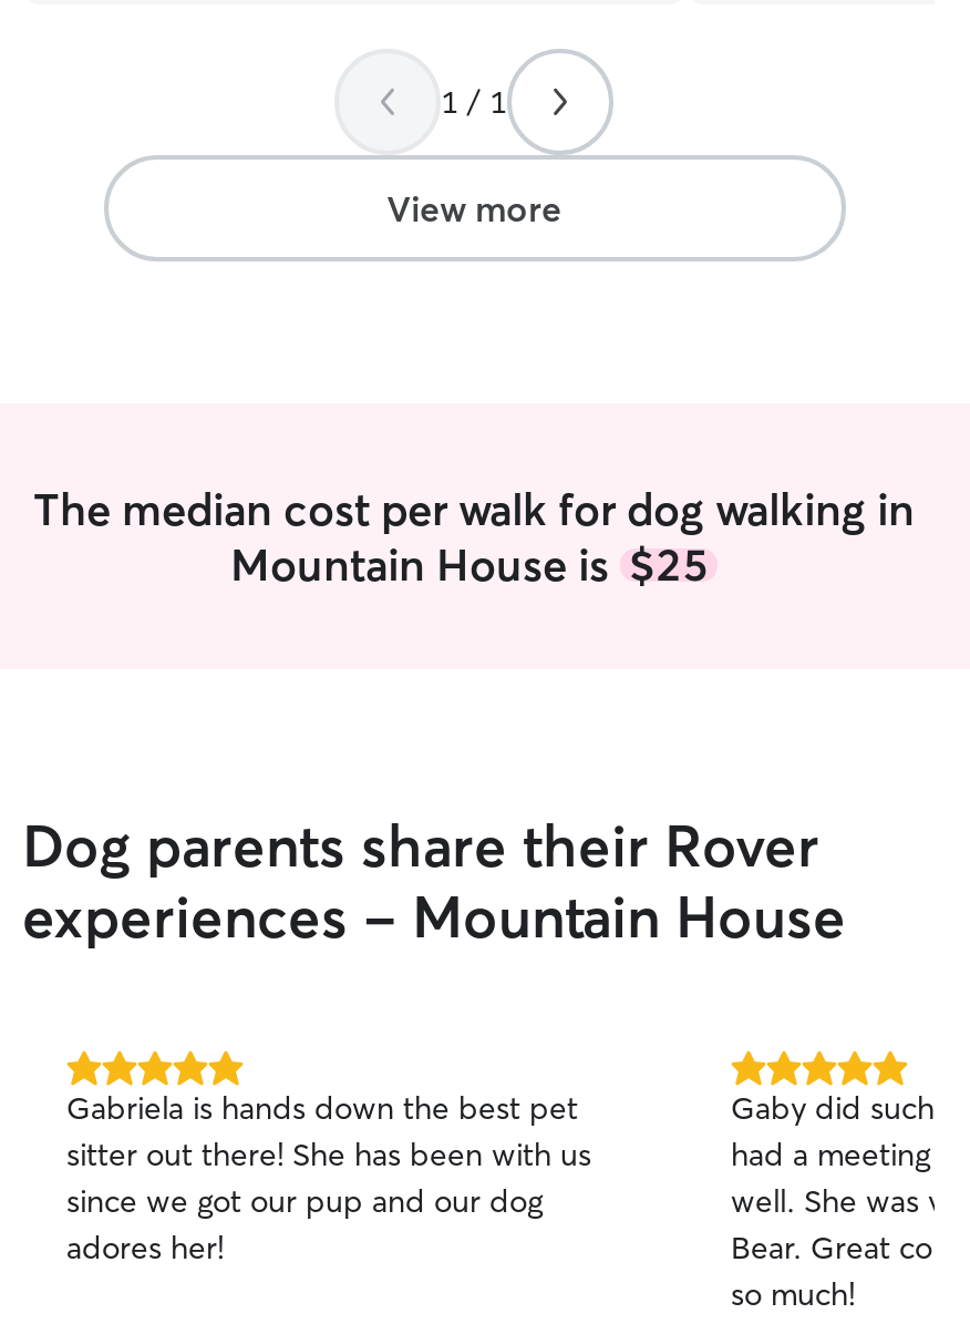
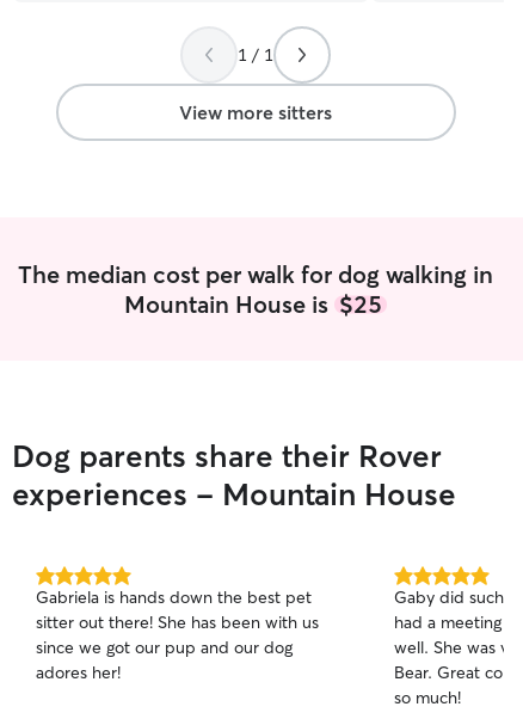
- View more
+ View more sitters
